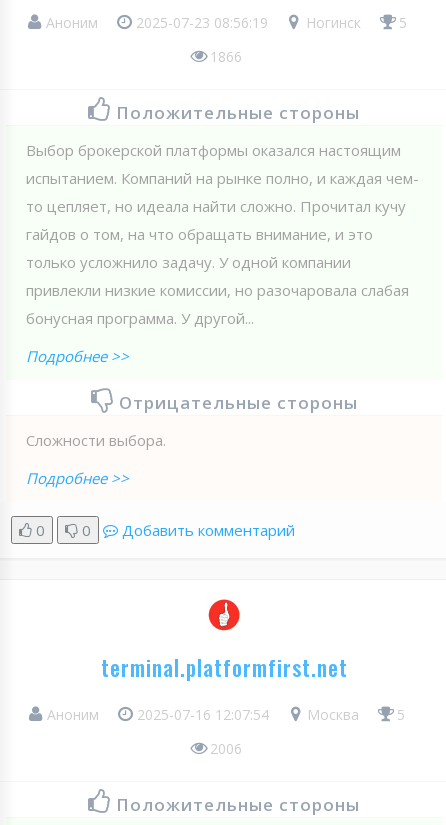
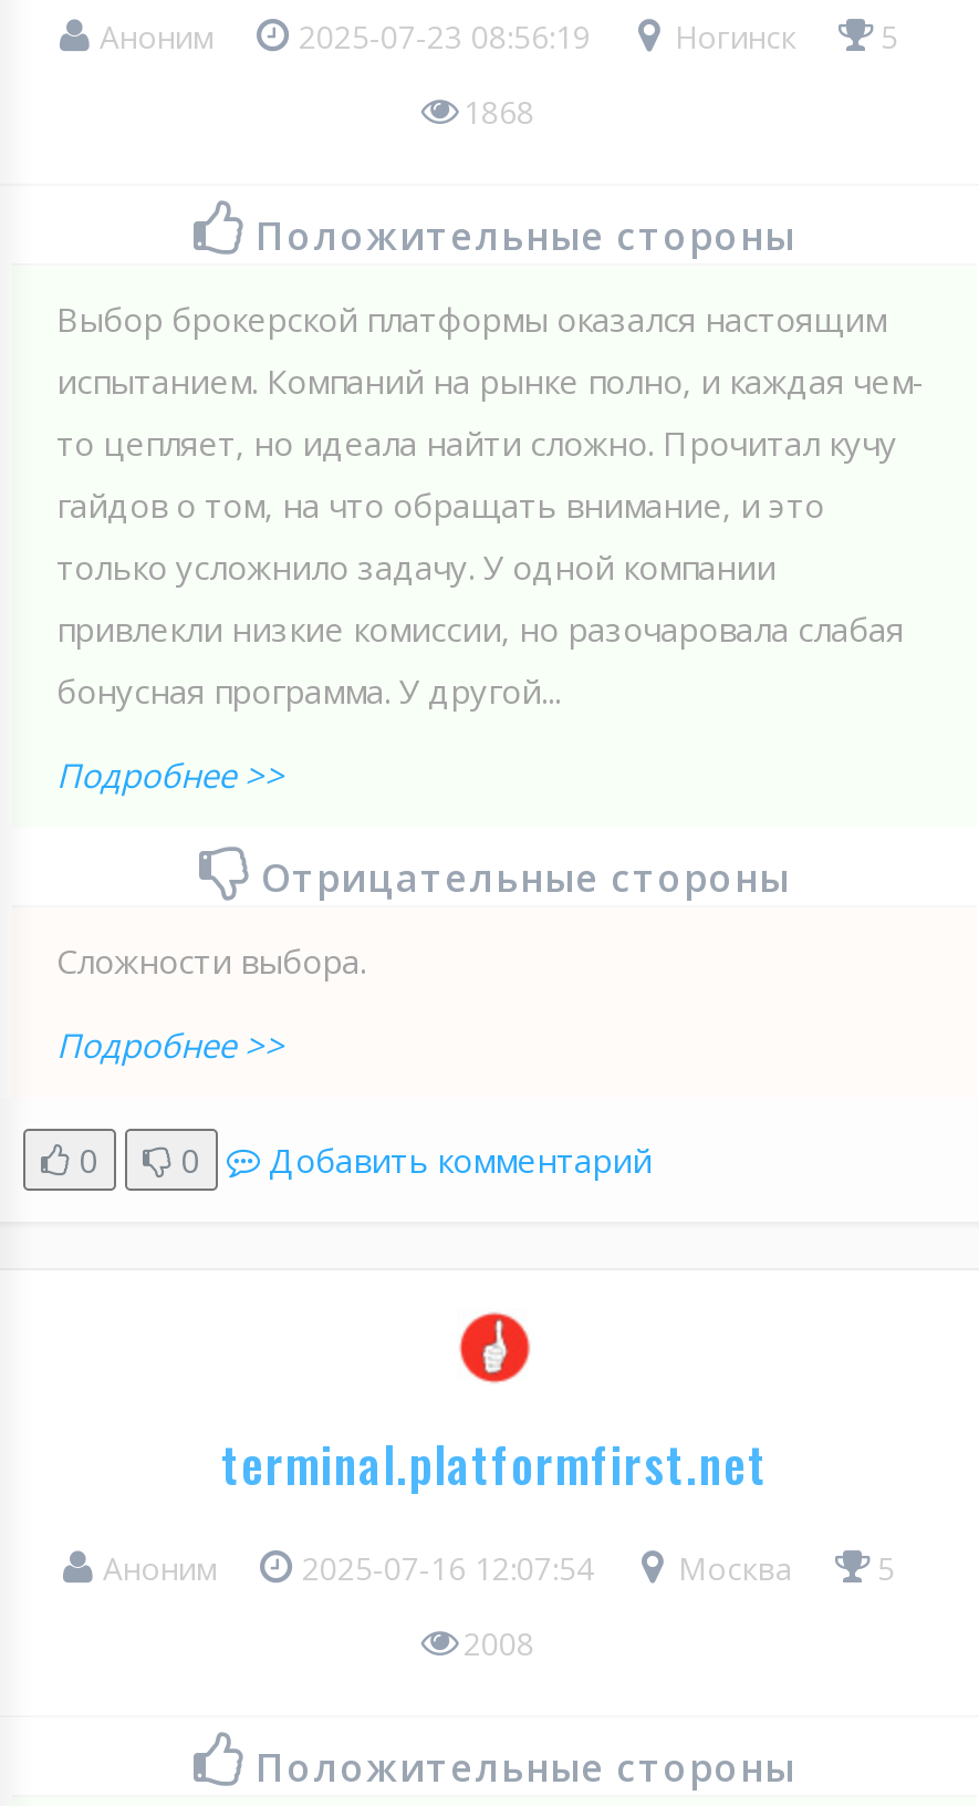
- 1866
+ 1868

- 2006
+ 2008
